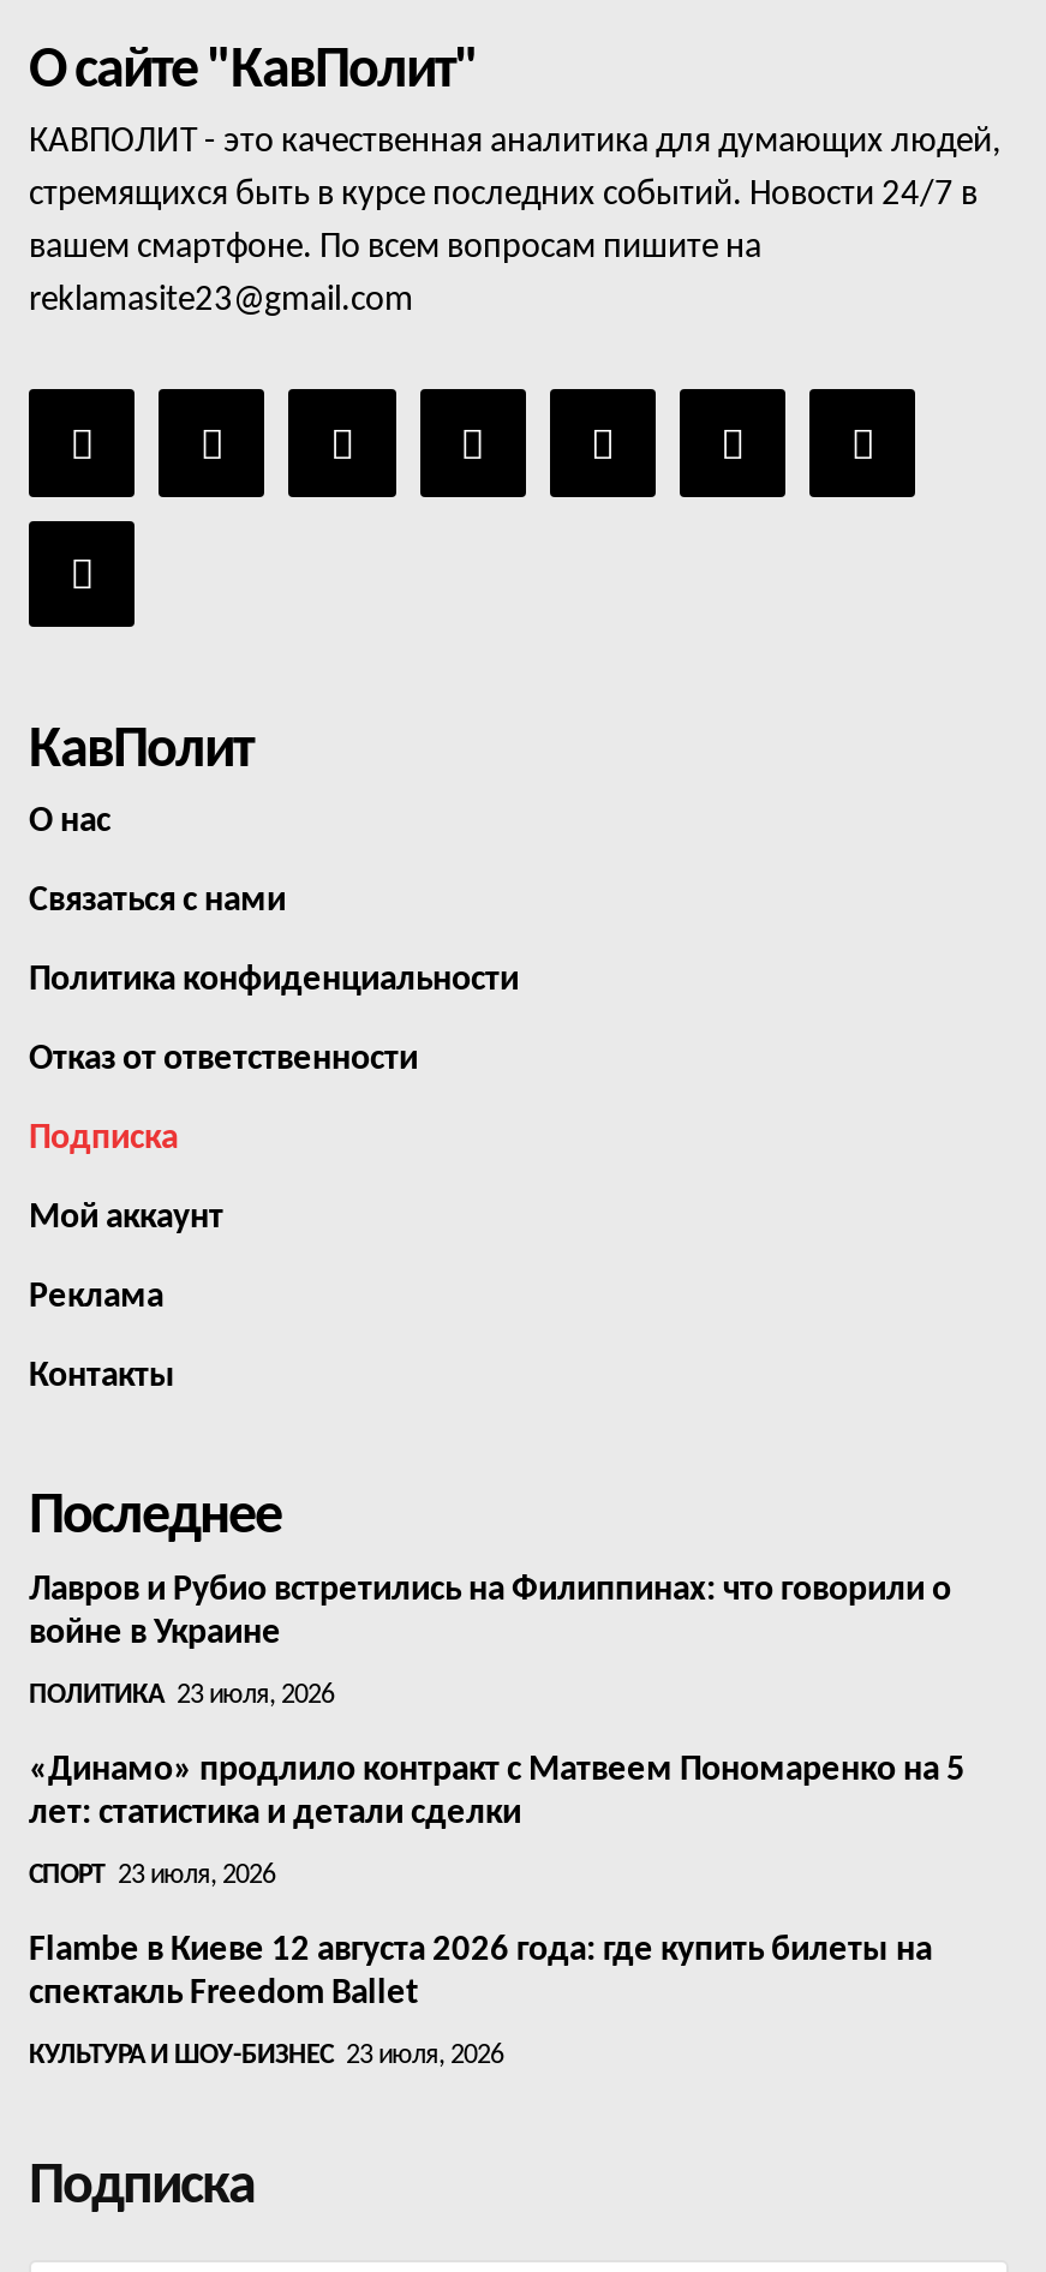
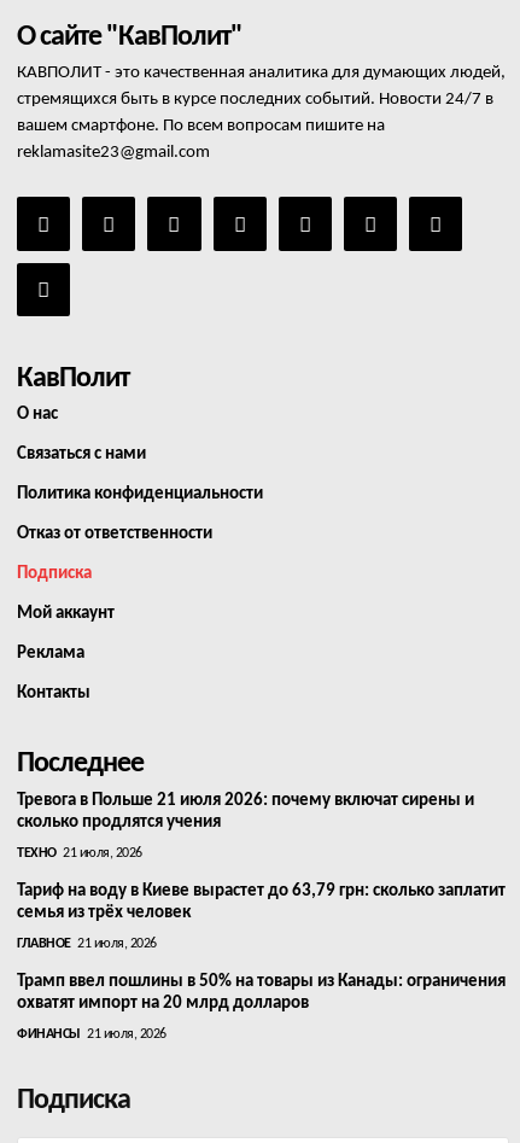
- Лавров и Рубио встретились на Филиппинах: что говорили о
- войне в Украине
+ Тревога в Польше 21 июля 2026: почему включат сирены и
+ сколько продлятся учения

- ПОЛИТИКА 23 июля, 2026
+ ТЕХНО 21 июля, 2026

- «Динамо» продлило контракт с Матвеем Пономаренко на 5
- лет: статистика и детали сделки
+ Тариф на воду в Киеве вырастет до 63,79 грн: сколько заплатит
+ семья из трёх человек

- СПОРТ 23 июля, 2026
+ ГЛАВНОЕ 21 июля, 2026

- Flambe в Киеве 12 августа 2026 года: где купить билеты на
- спектакль Freedom Ballet
+ Трамп ввел пошлины в 50% на товары из Канады: ограничения
+ охватят импорт на 20 млрд долларов

- КУЛЬТУРА И ШОУ-БИЗНЕС 23 июля, 2026
+ ФИНАНСЫ 21 июля, 2026
